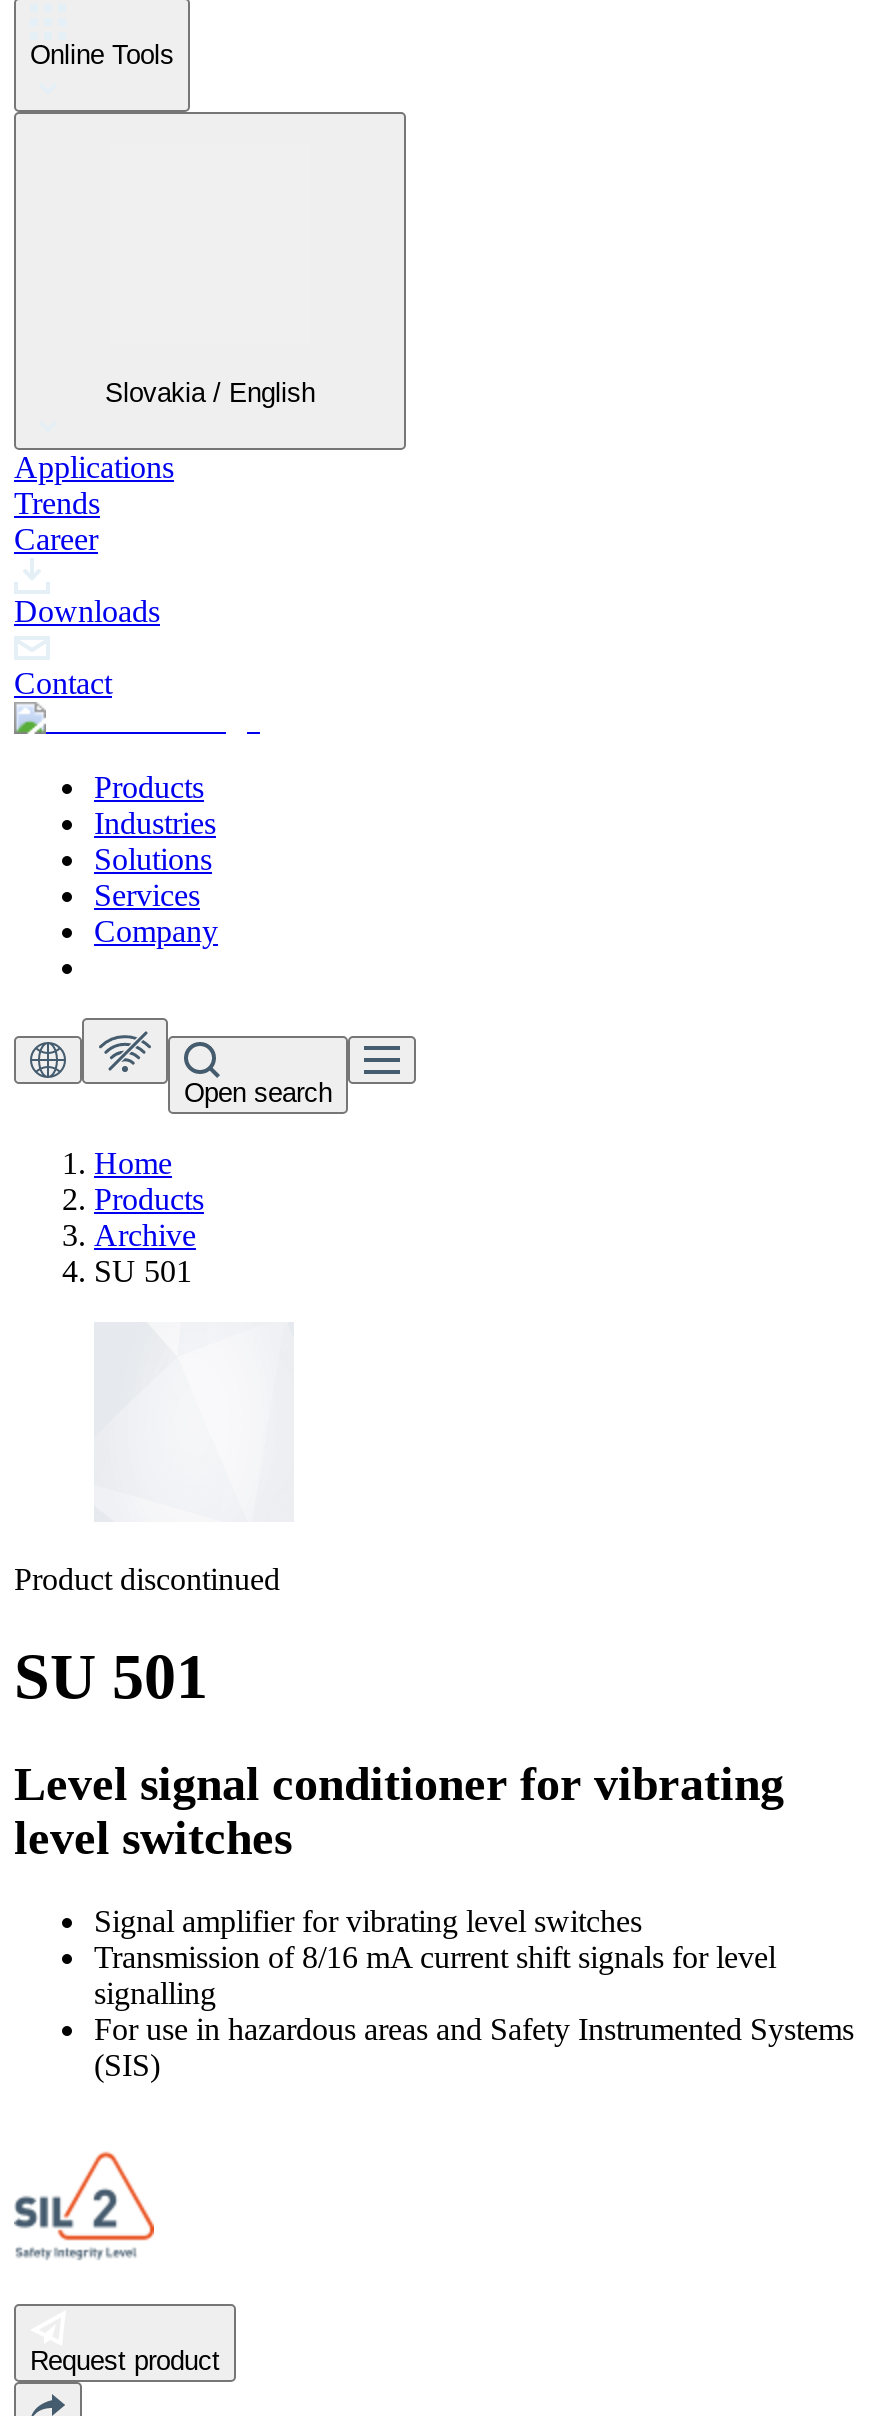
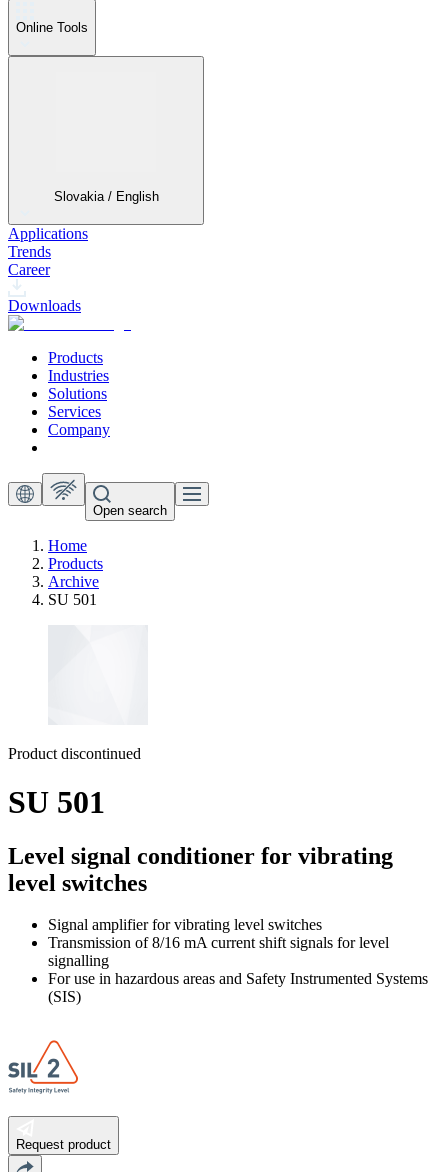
- Contact
